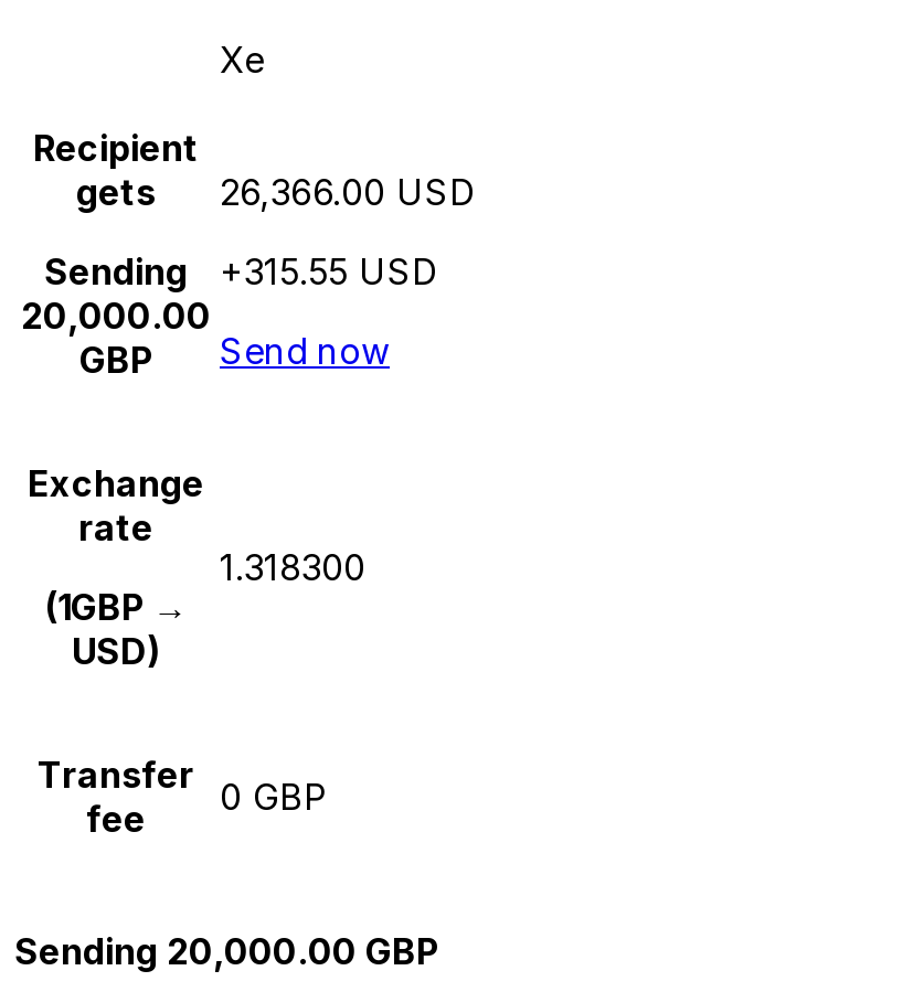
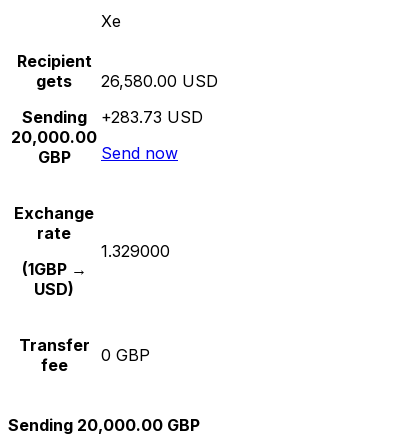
- gets 26,366.00 USD
+ gets 26,580.00 USD

- Sending +315.55 USD
+ Sending +283.73 USD

- 1.318300
+ 1.329000
